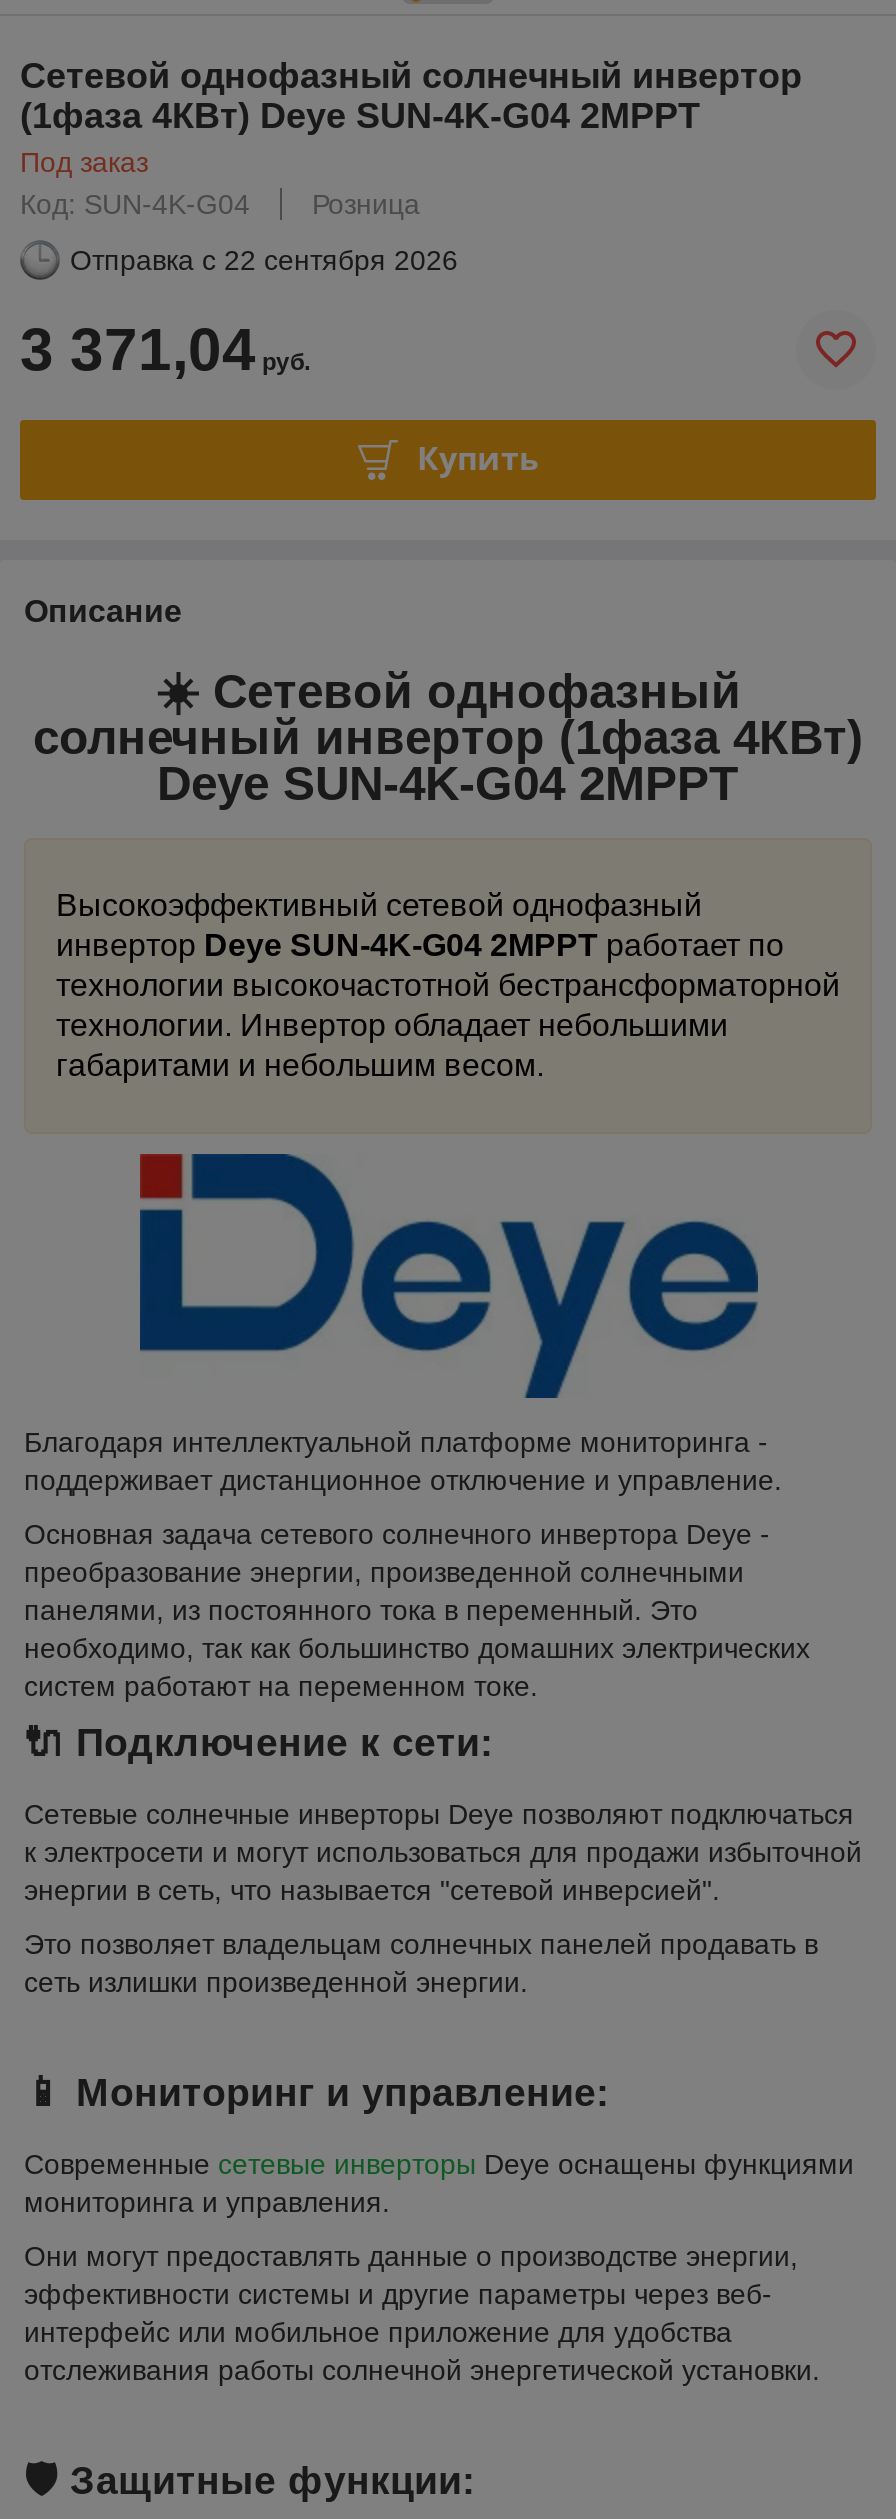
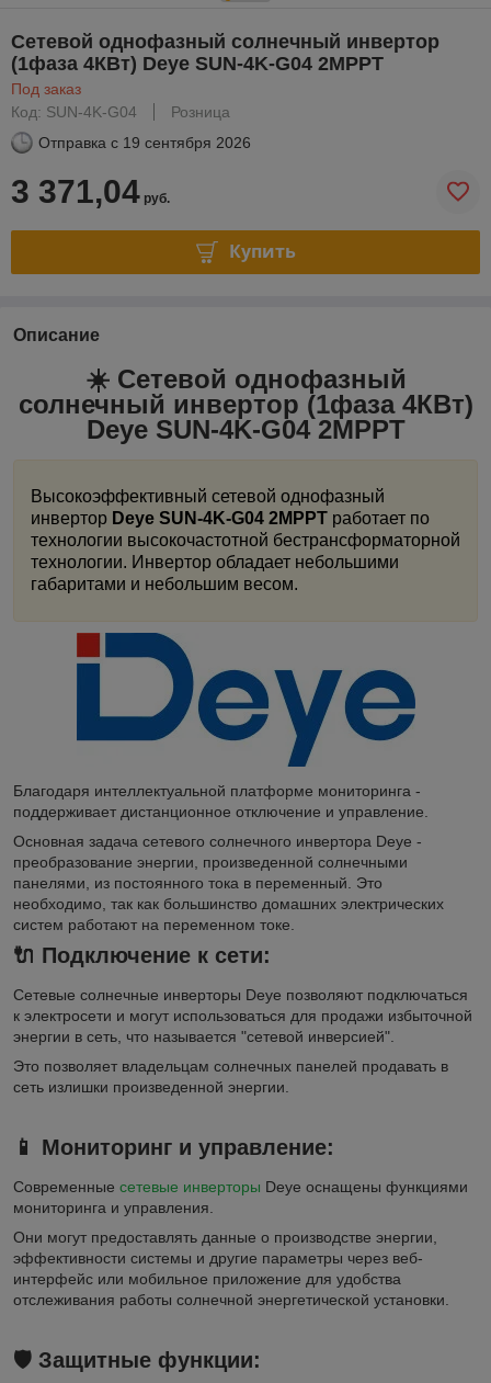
- Отправка с 22 сентября 2026
+ Отправка с 19 сентября 2026
